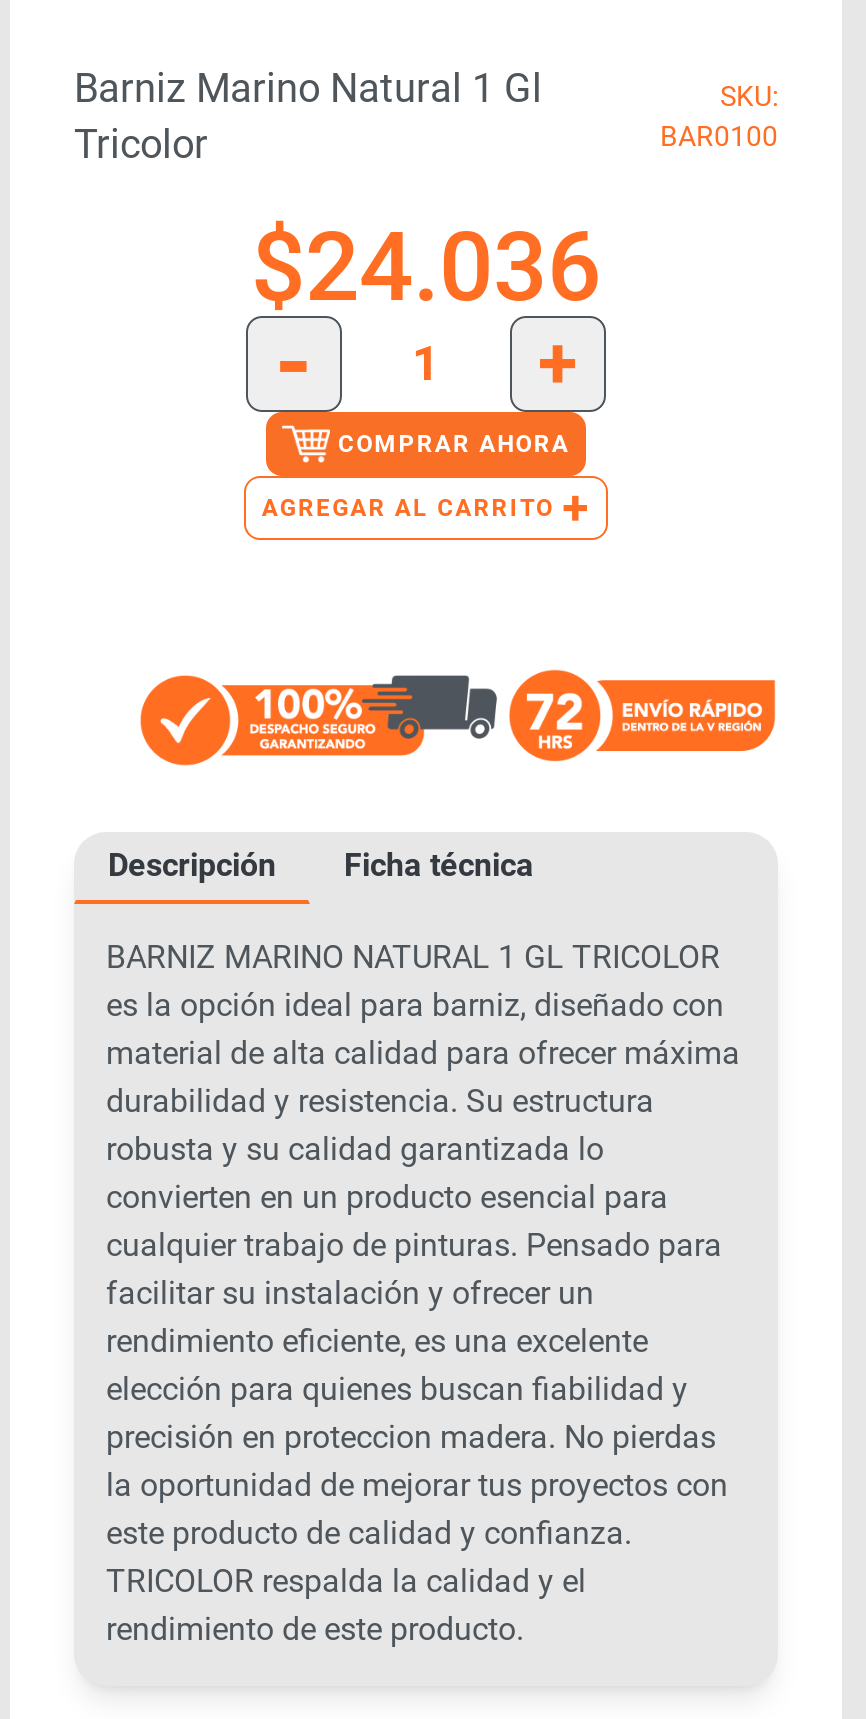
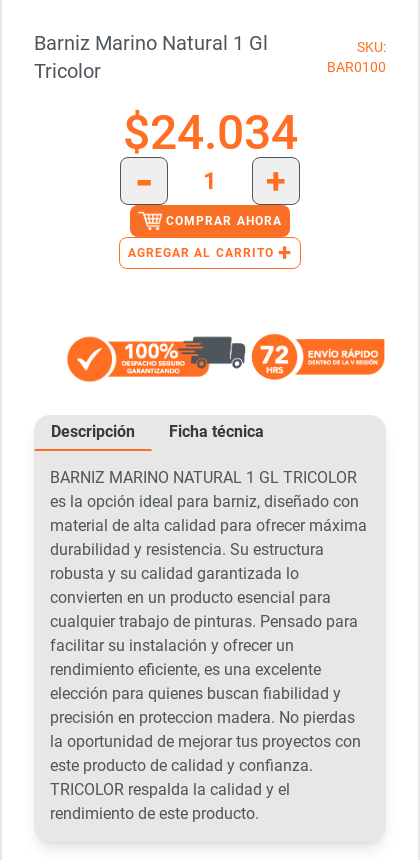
- $24.036
+ $24.034
